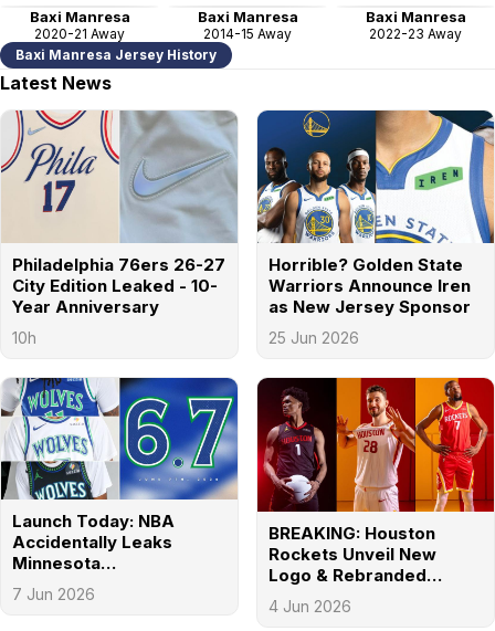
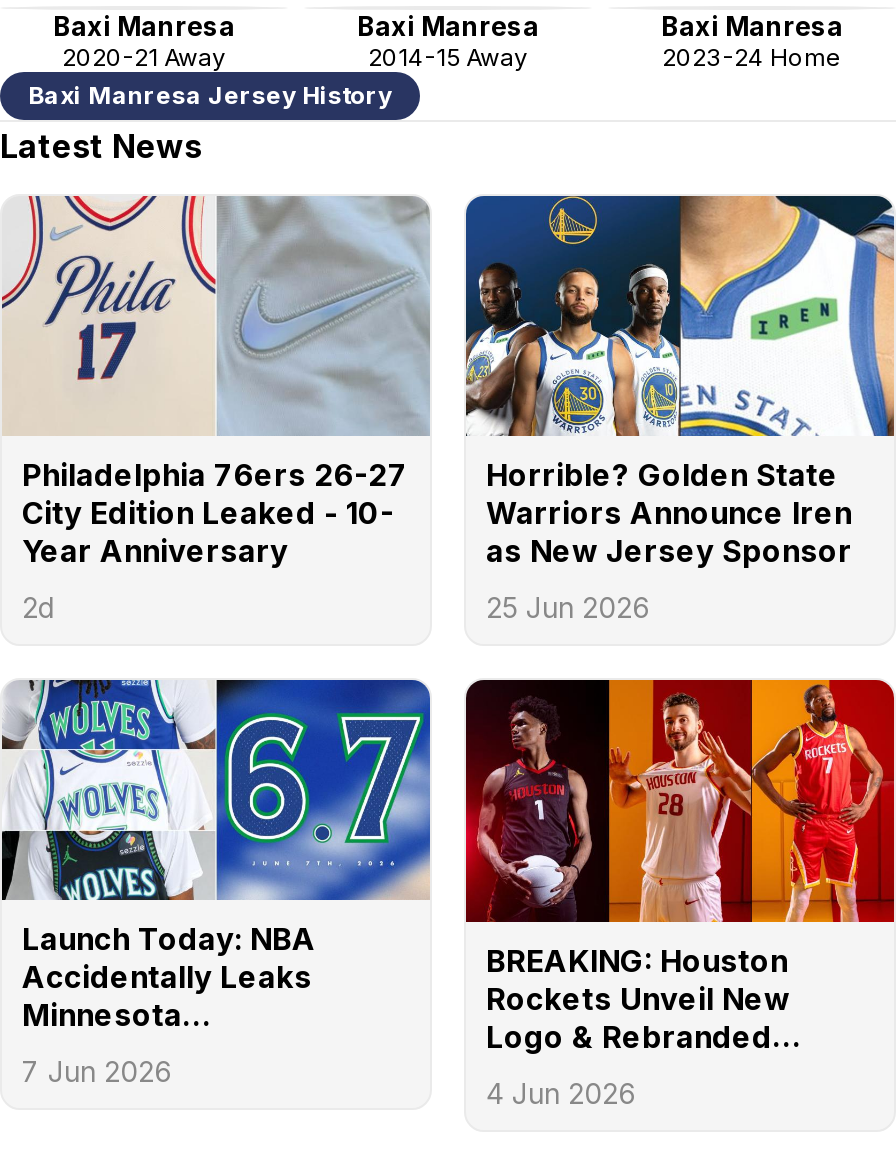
- 2022-23 Away
+ 2023-24 Home

- 10h
+ 2d
